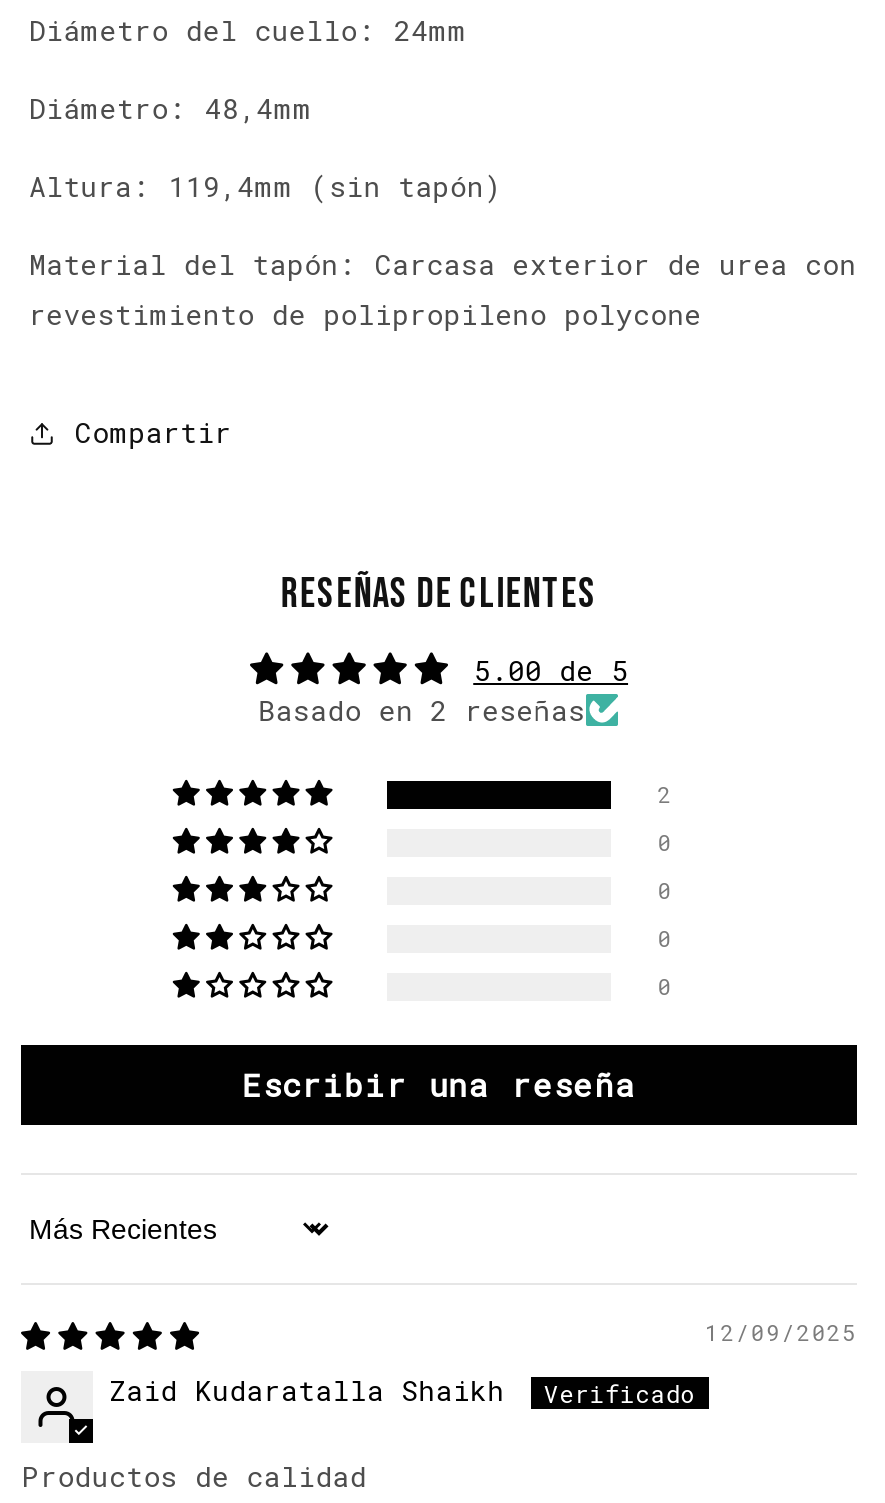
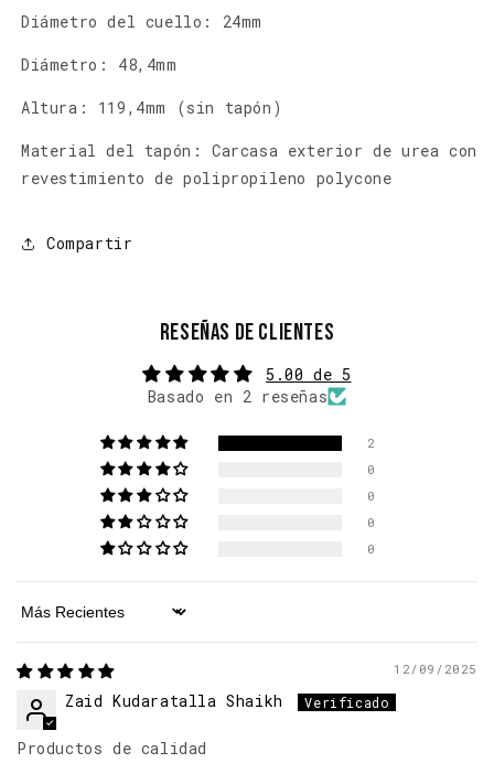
- Escribir una reseña
